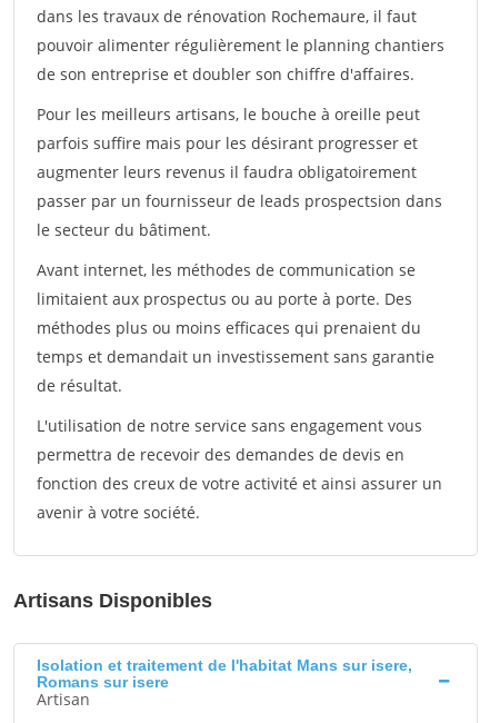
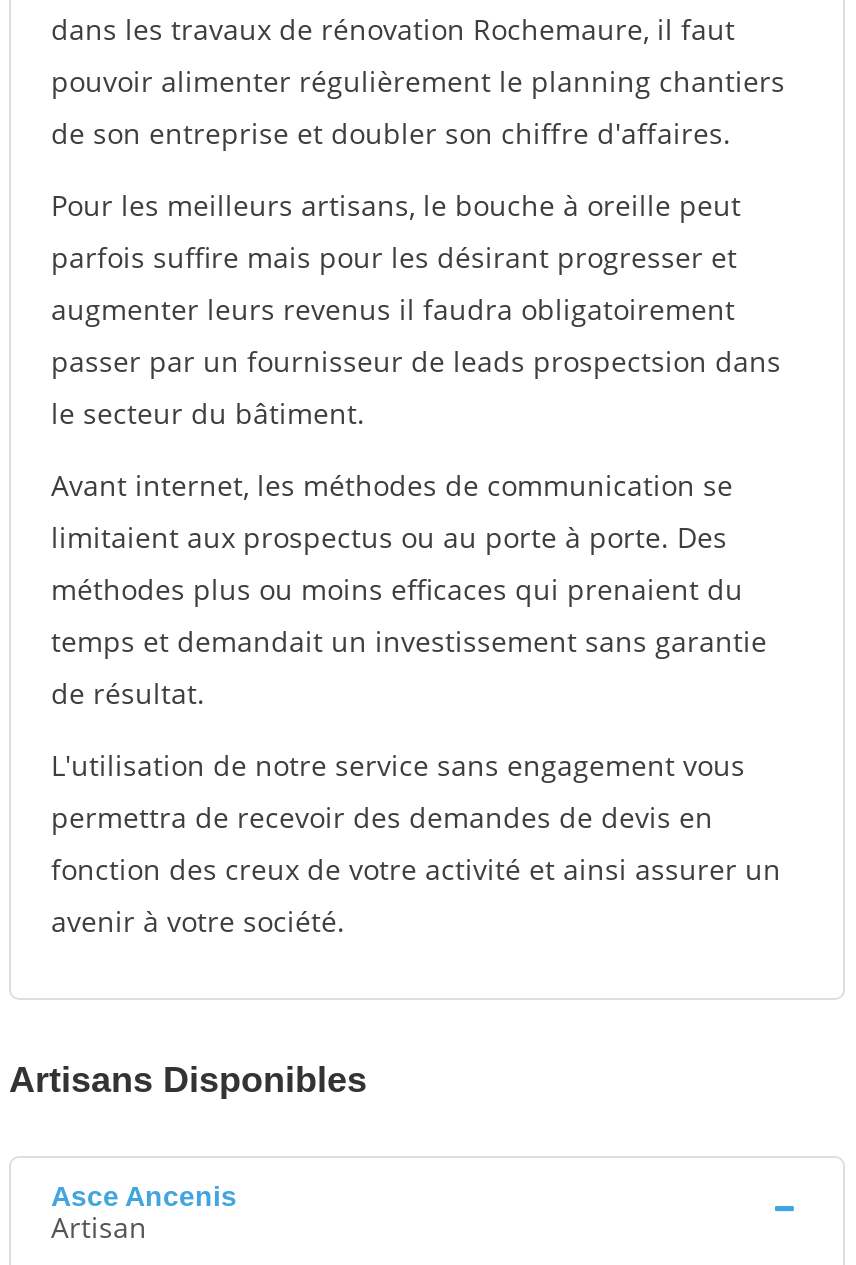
- Isolation et traitement de l'habitat Mans sur isere,
- Romans sur isere
+ Asce Ancenis
